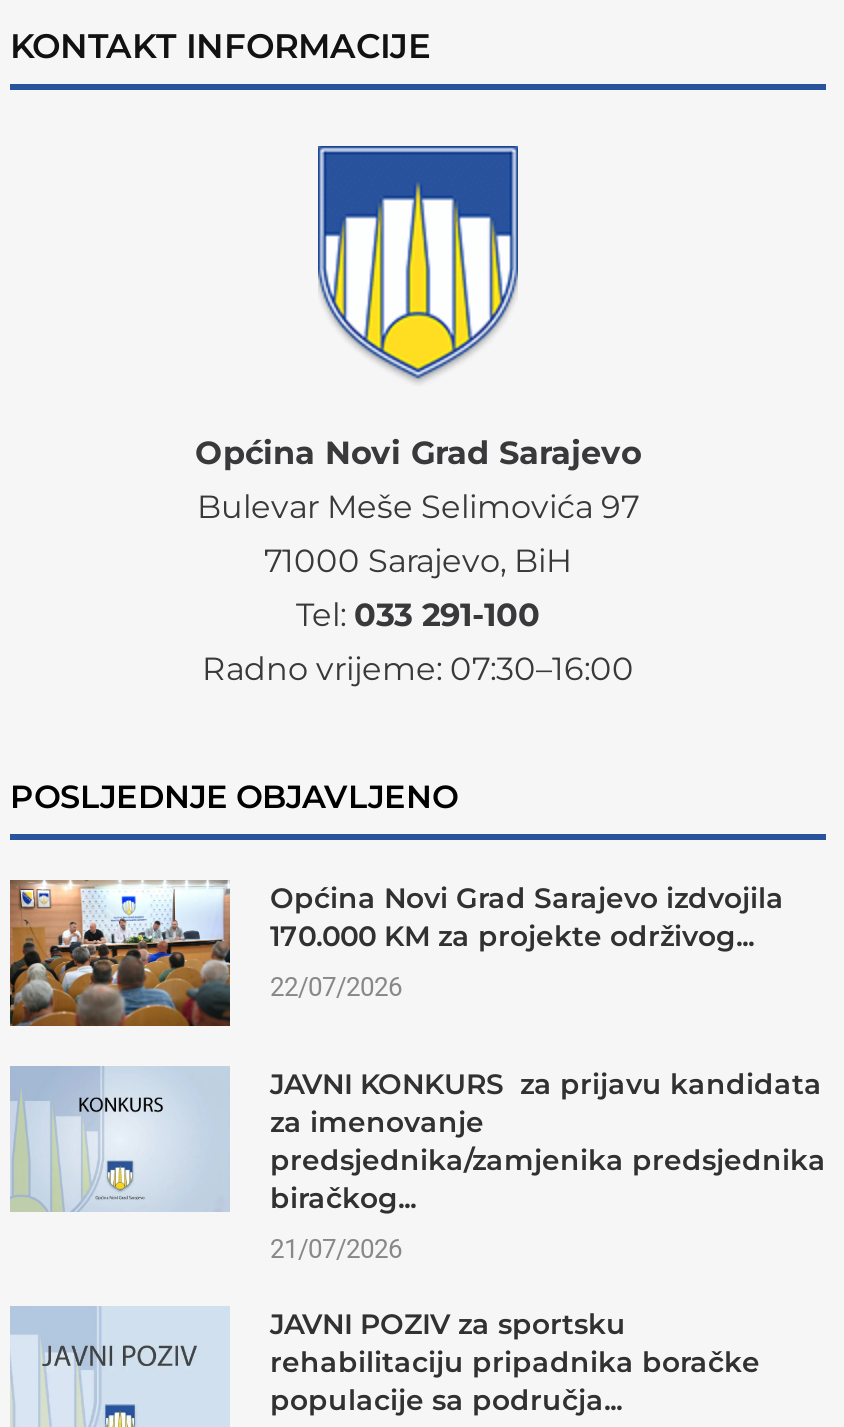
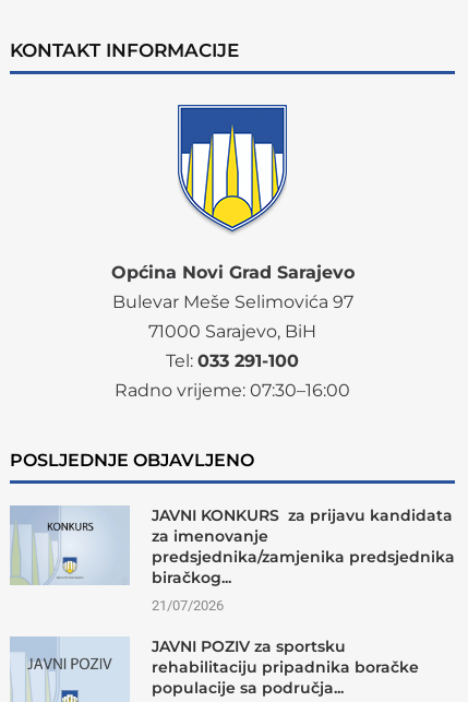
- [image]
- Općina Novi Grad Sarajevo izdvojila
- 170.000 KM za projekte održivog...
- 22/07/2026
